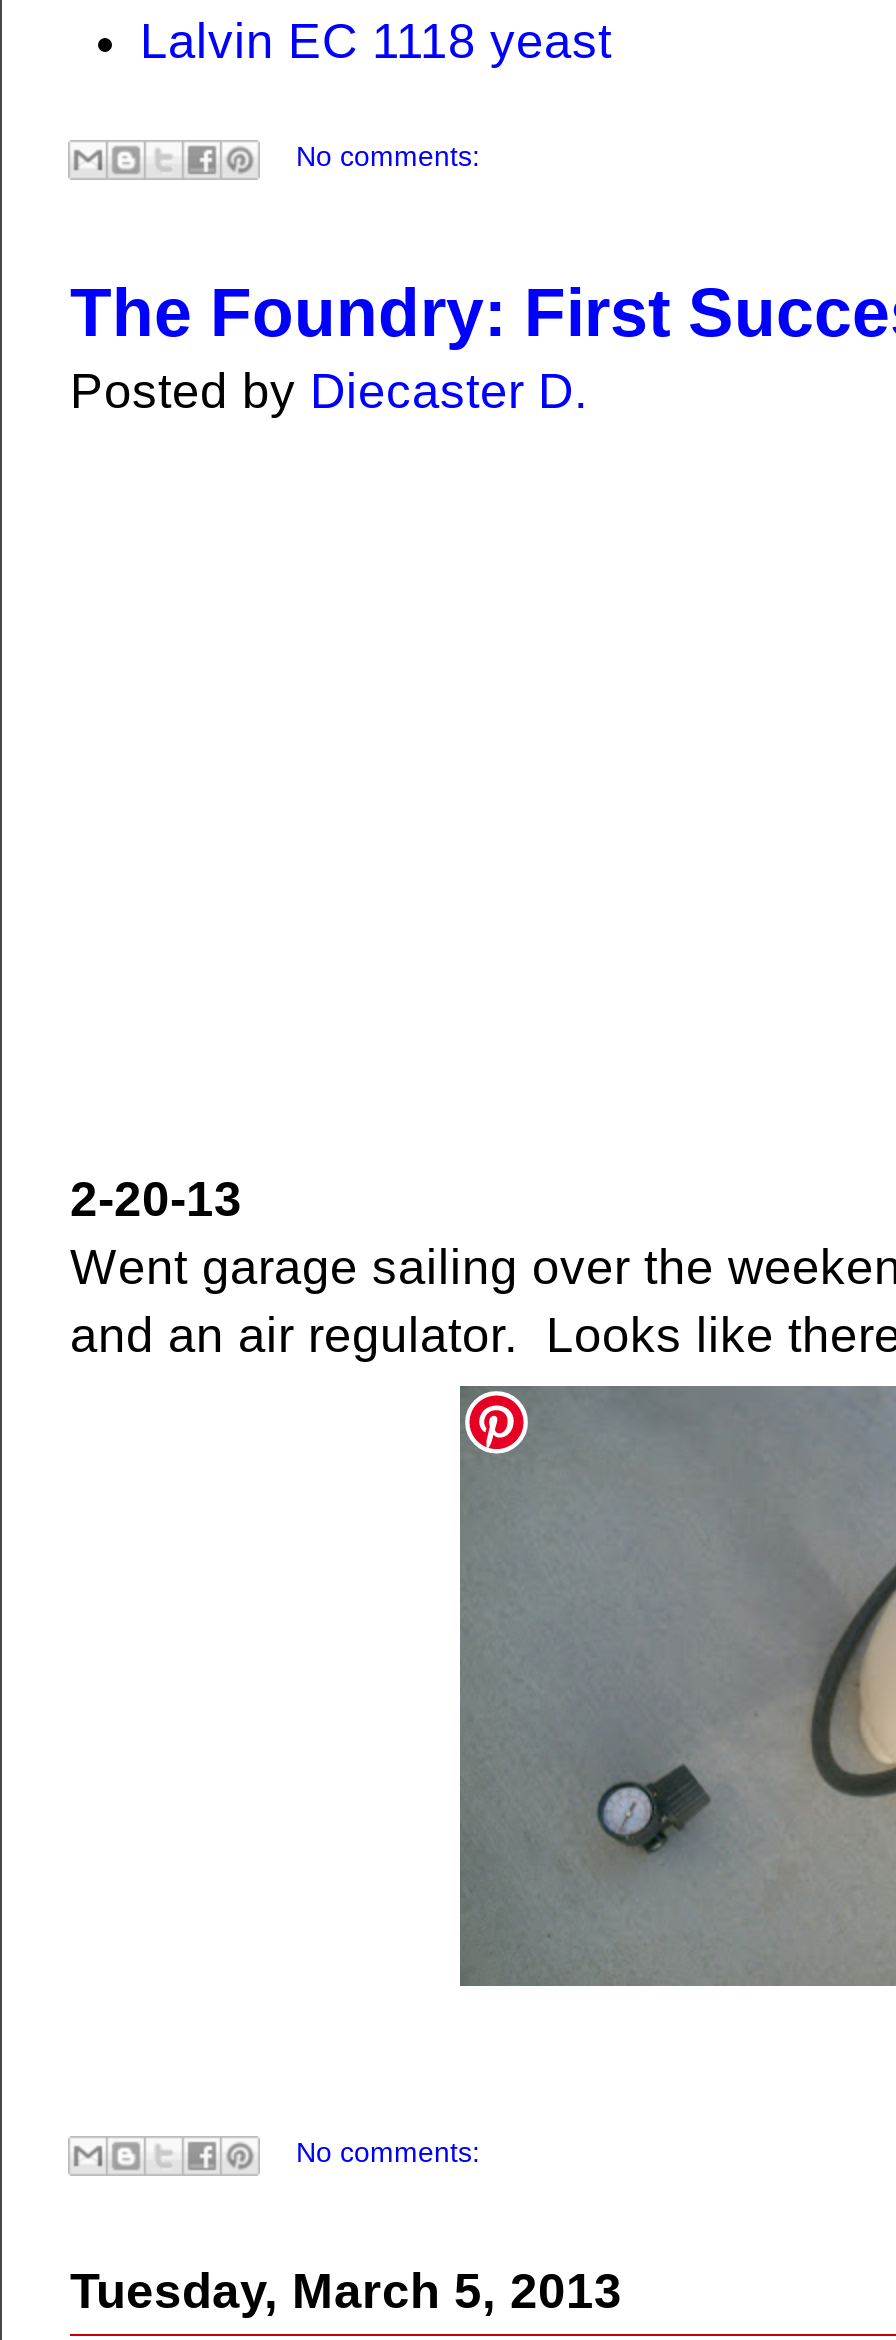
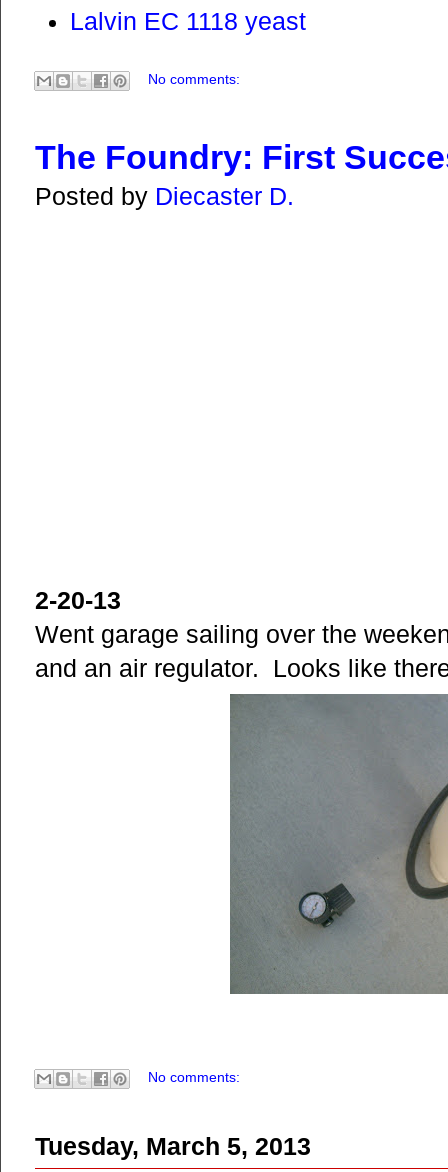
- [image]
